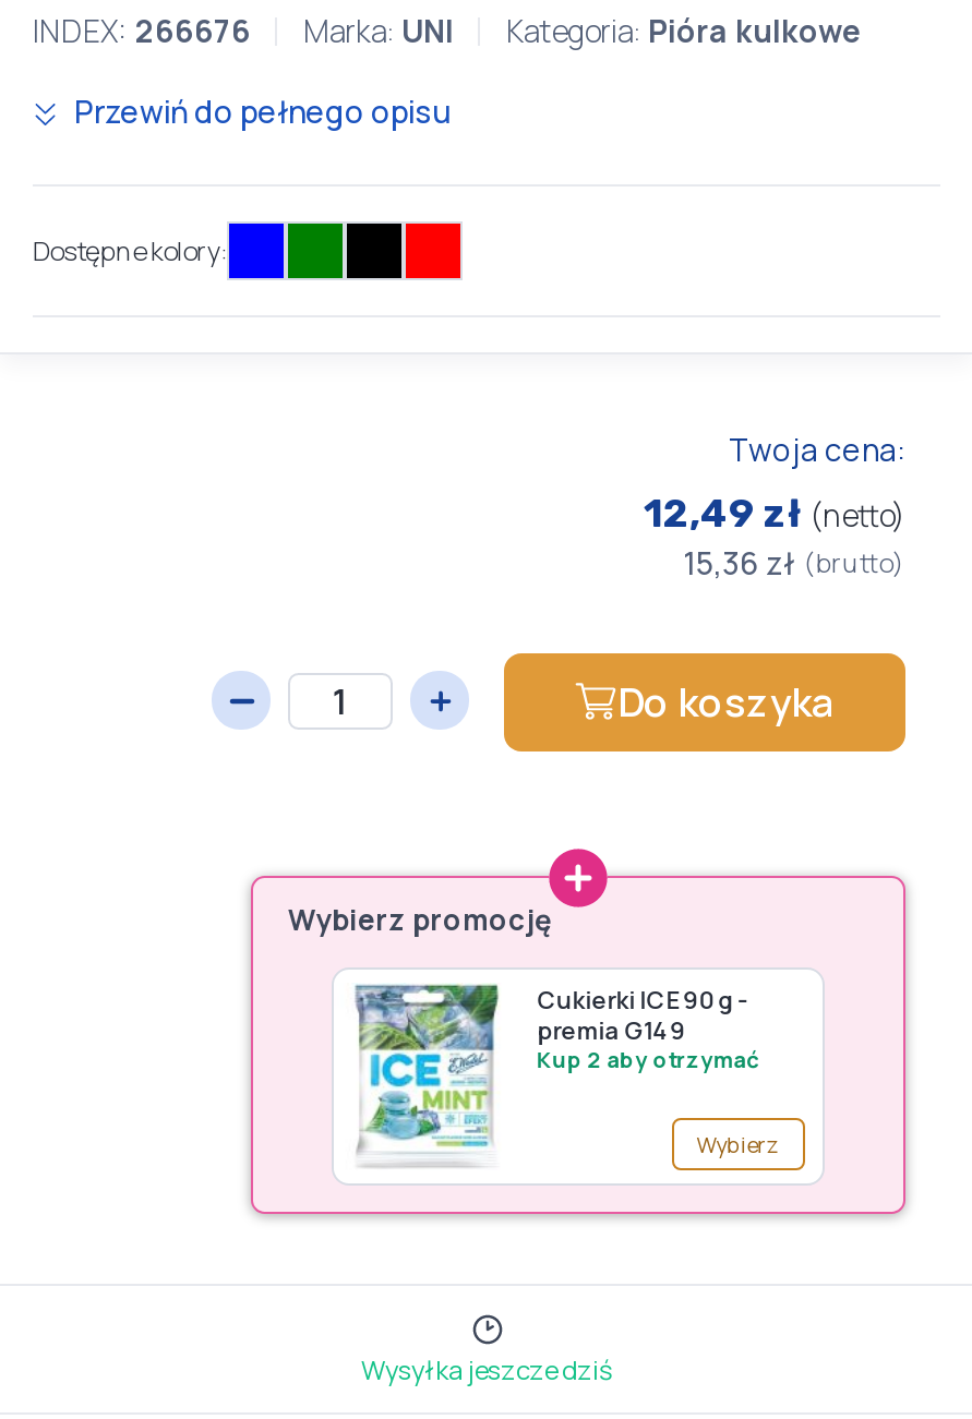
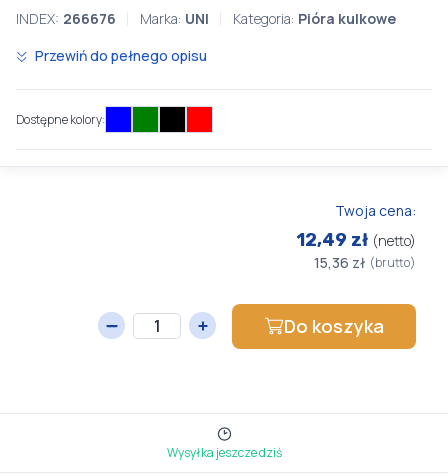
- [image]
- Wybierz promocję
- Cukierki ICE 90 g -
- premia G149
- Kup 2 aby otrzymać
- Wybierz
